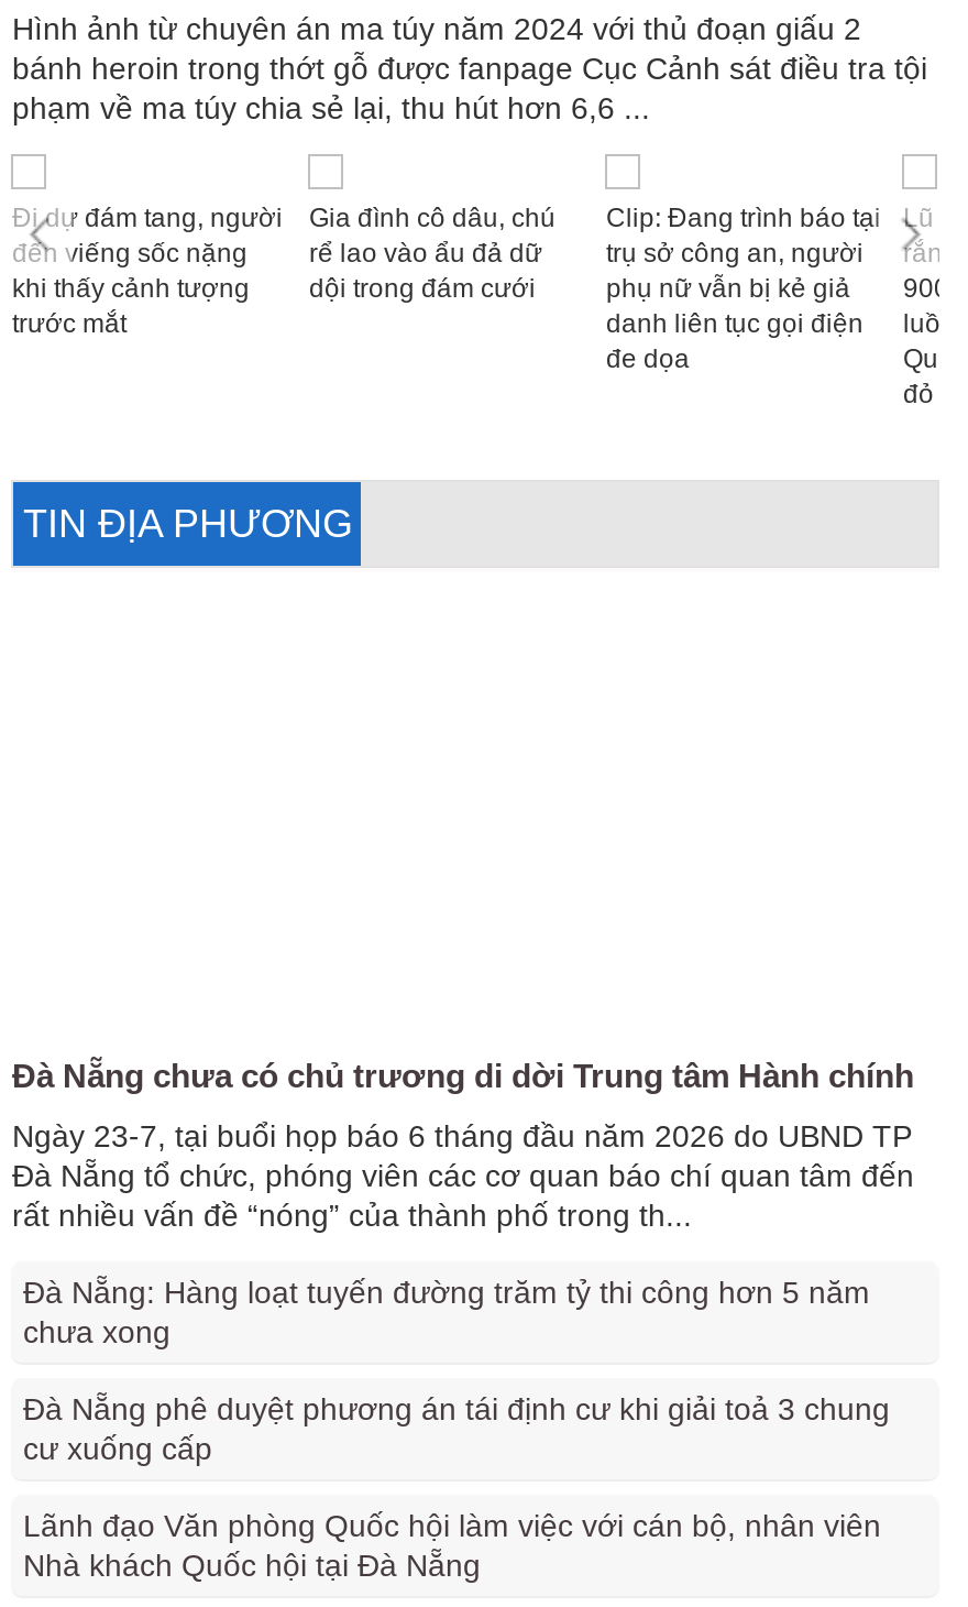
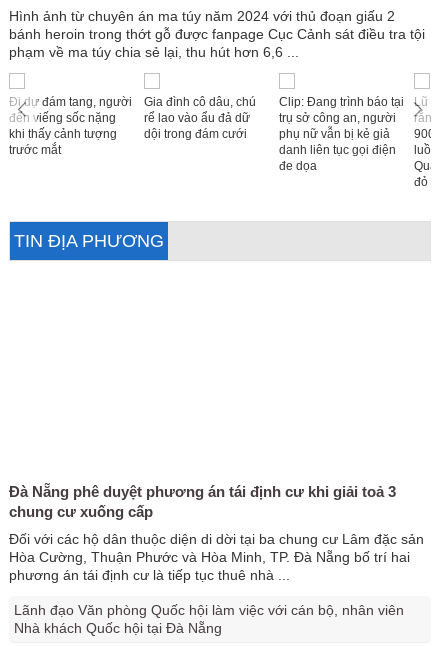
- Đà Nẵng chưa có chủ trương di dời Trung tâm Hành chính
- Ngày 23-7, tại buổi họp báo 6 tháng đầu năm 2026 do UBND TP
- Đà Nẵng tổ chức, phóng viên các cơ quan báo chí quan tâm đến
- rất nhiều vấn đề “nóng” của thành phố trong th...
- Đà Nẵng: Hàng loạt tuyến đường trăm tỷ thi công hơn 5 năm
- chưa xong
- Đà Nẵng phê duyệt phương án tái định cư khi giải toả 3 chung
- cư xuống cấp
+ Đà Nẵng phê duyệt phương án tái định cư khi giải toả 3
+ chung cư xuống cấp
+ Đối với các hộ dân thuộc diện di dời tại ba chung cư Lâm đặc sản
+ Hòa Cường, Thuận Phước và Hòa Minh, TP. Đà Nẵng bố trí hai
+ phương án tái định cư là tiếp tục thuê nhà ...
